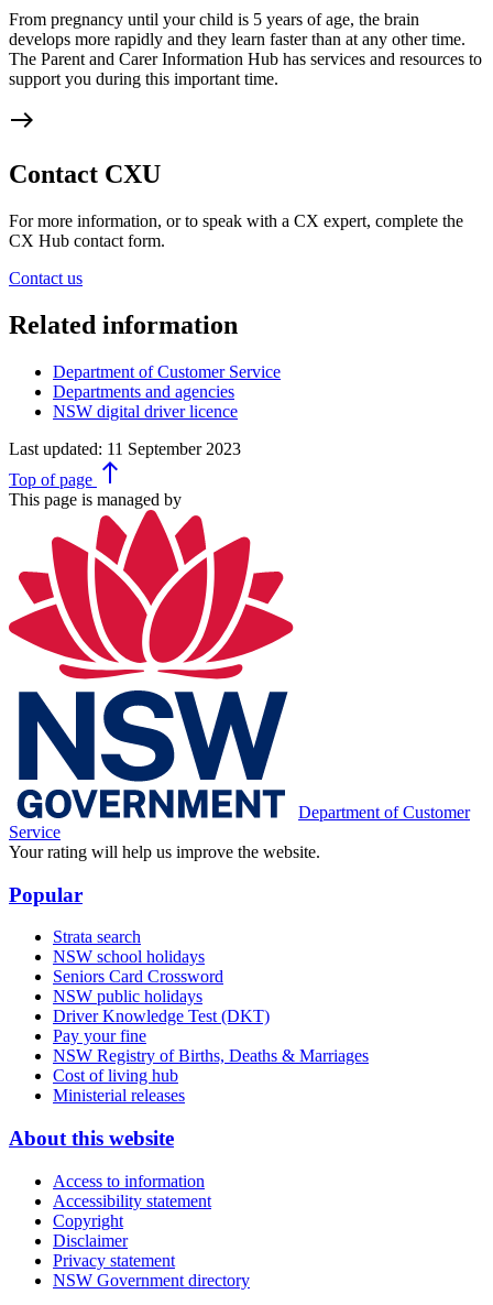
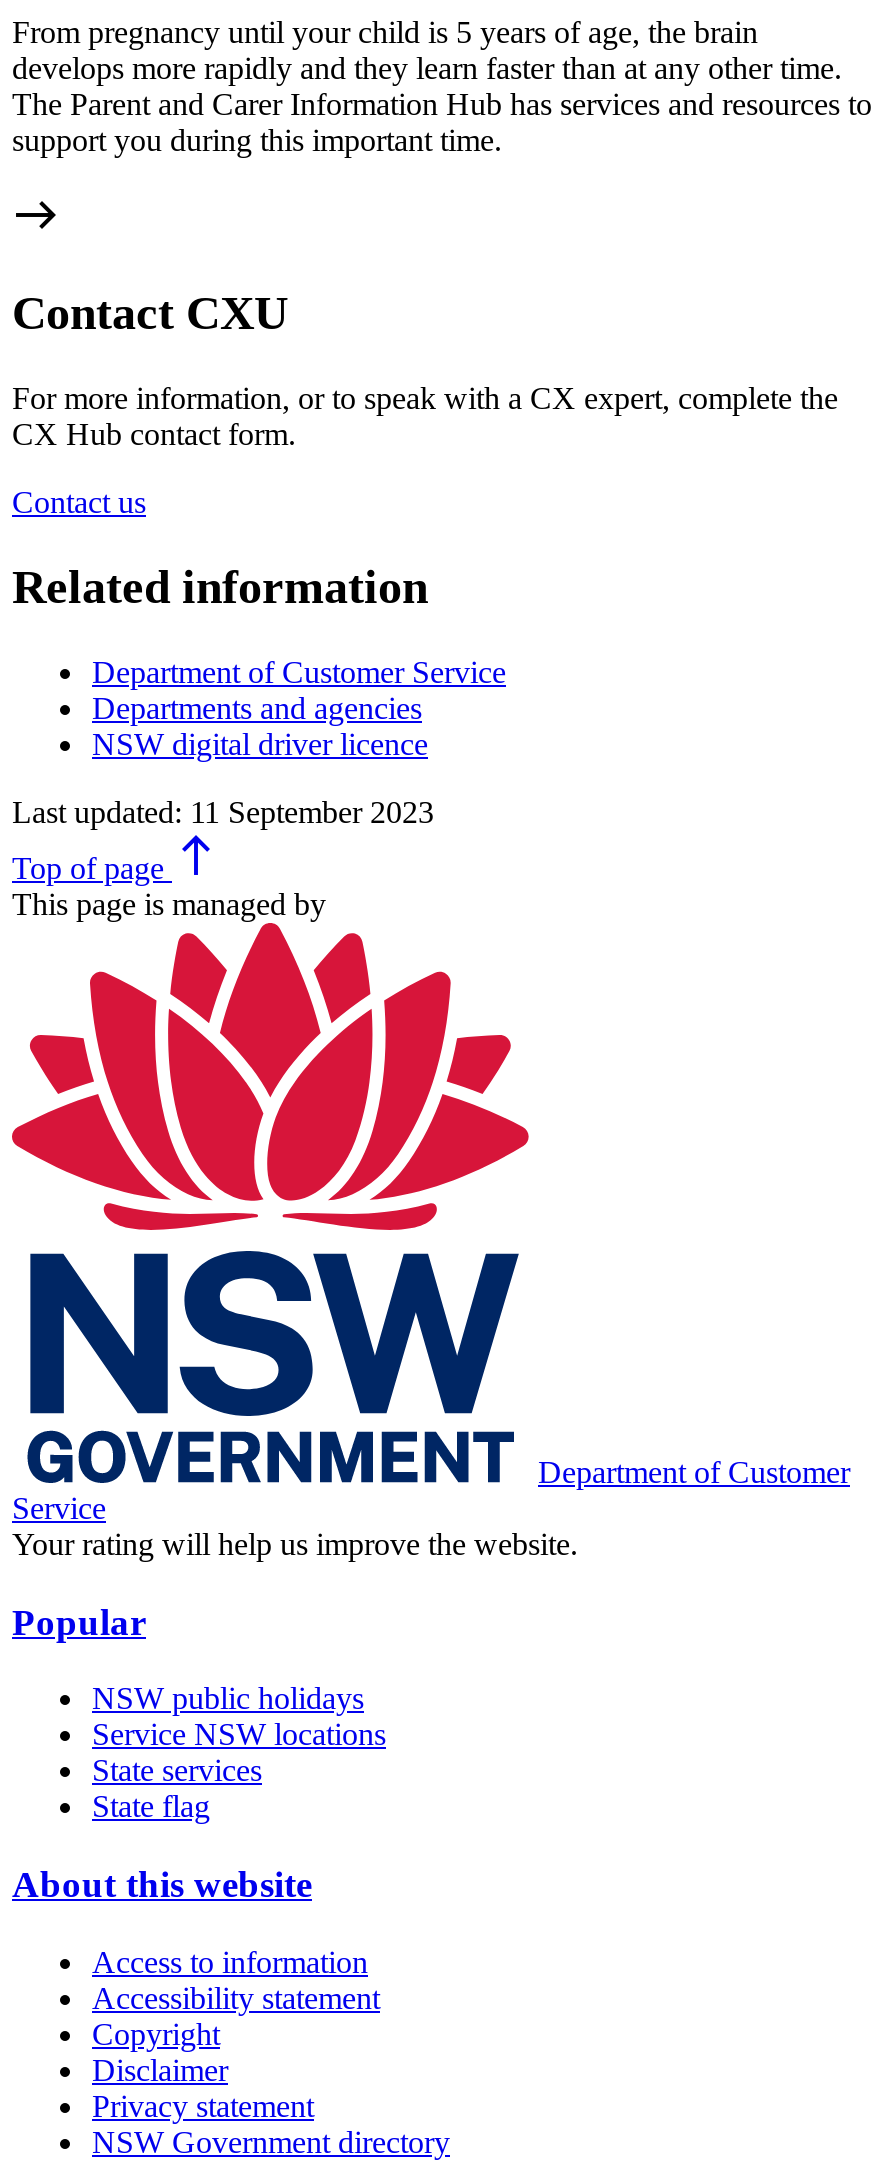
- Strata search
- NSW school holidays
- Seniors Card Crossword

- Driver Knowledge Test (DKT)
- Pay your fine
- NSW Registry of Births, Deaths & Marriages
- Cost of living hub
- Ministerial releases
+ Service NSW locations
+ State services
+ State flag
